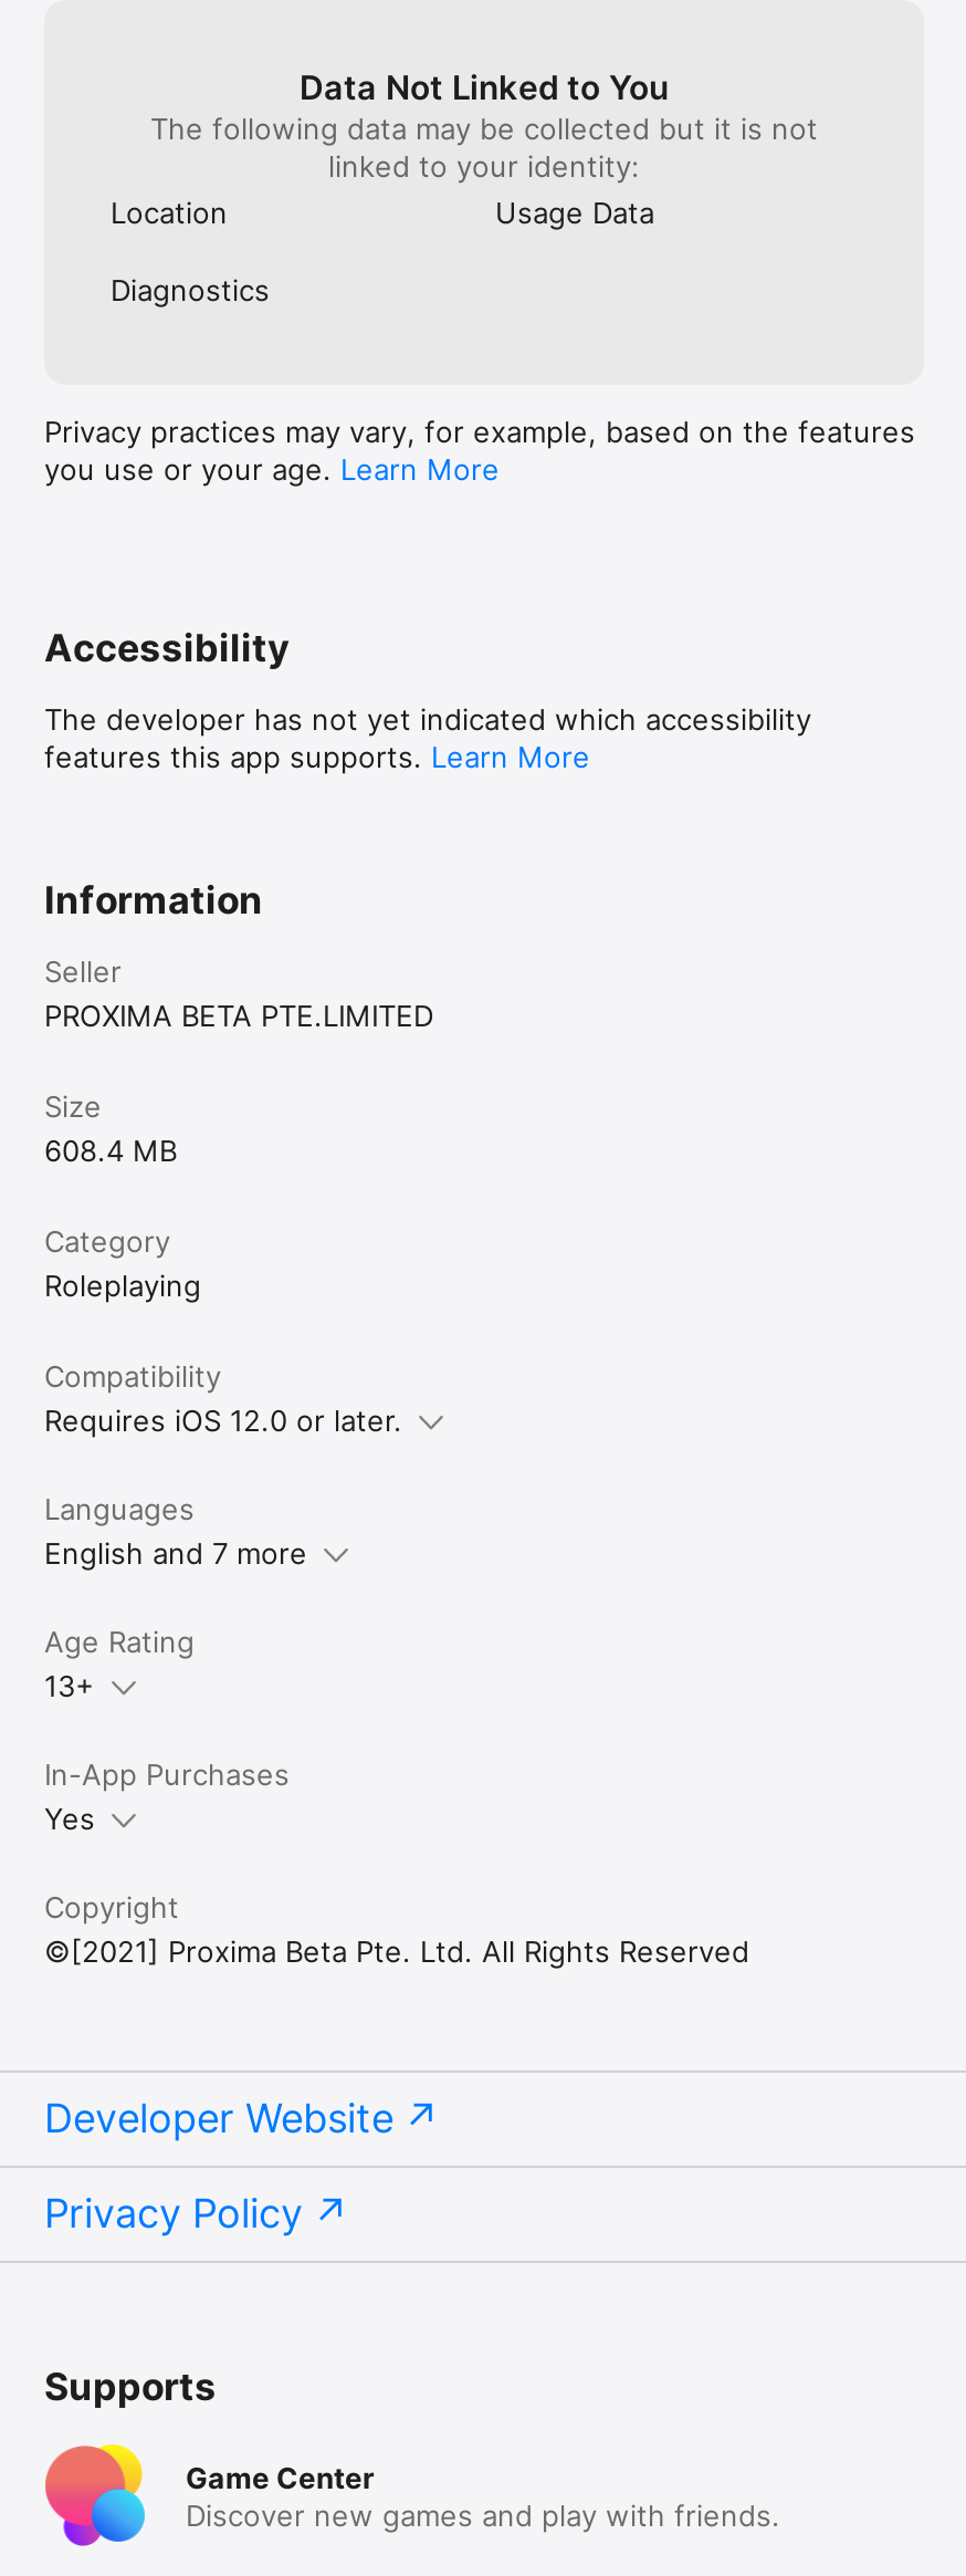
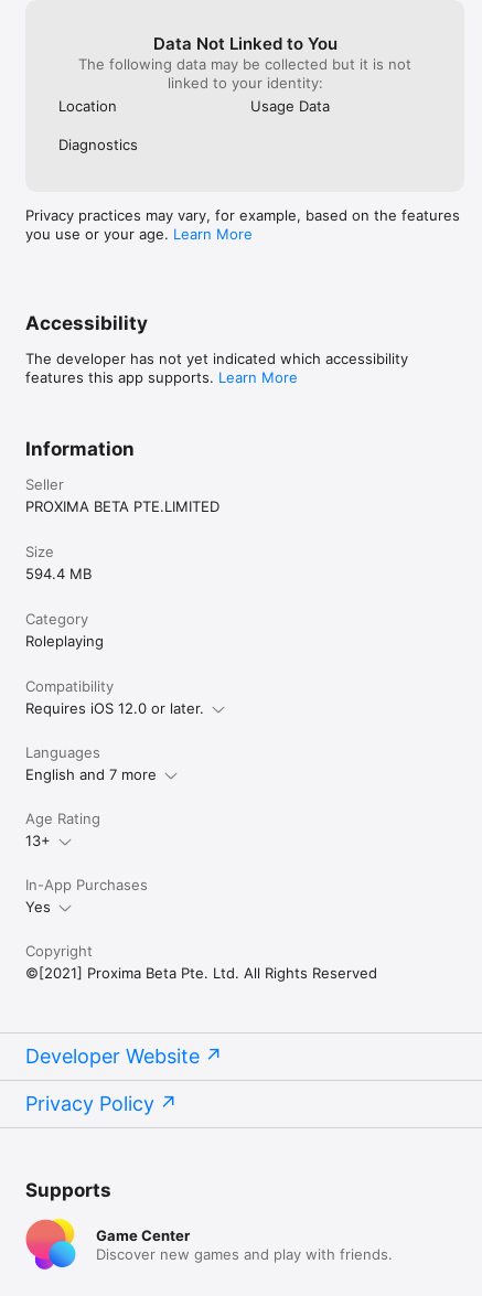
- 608.4 MB
+ 594.4 MB
